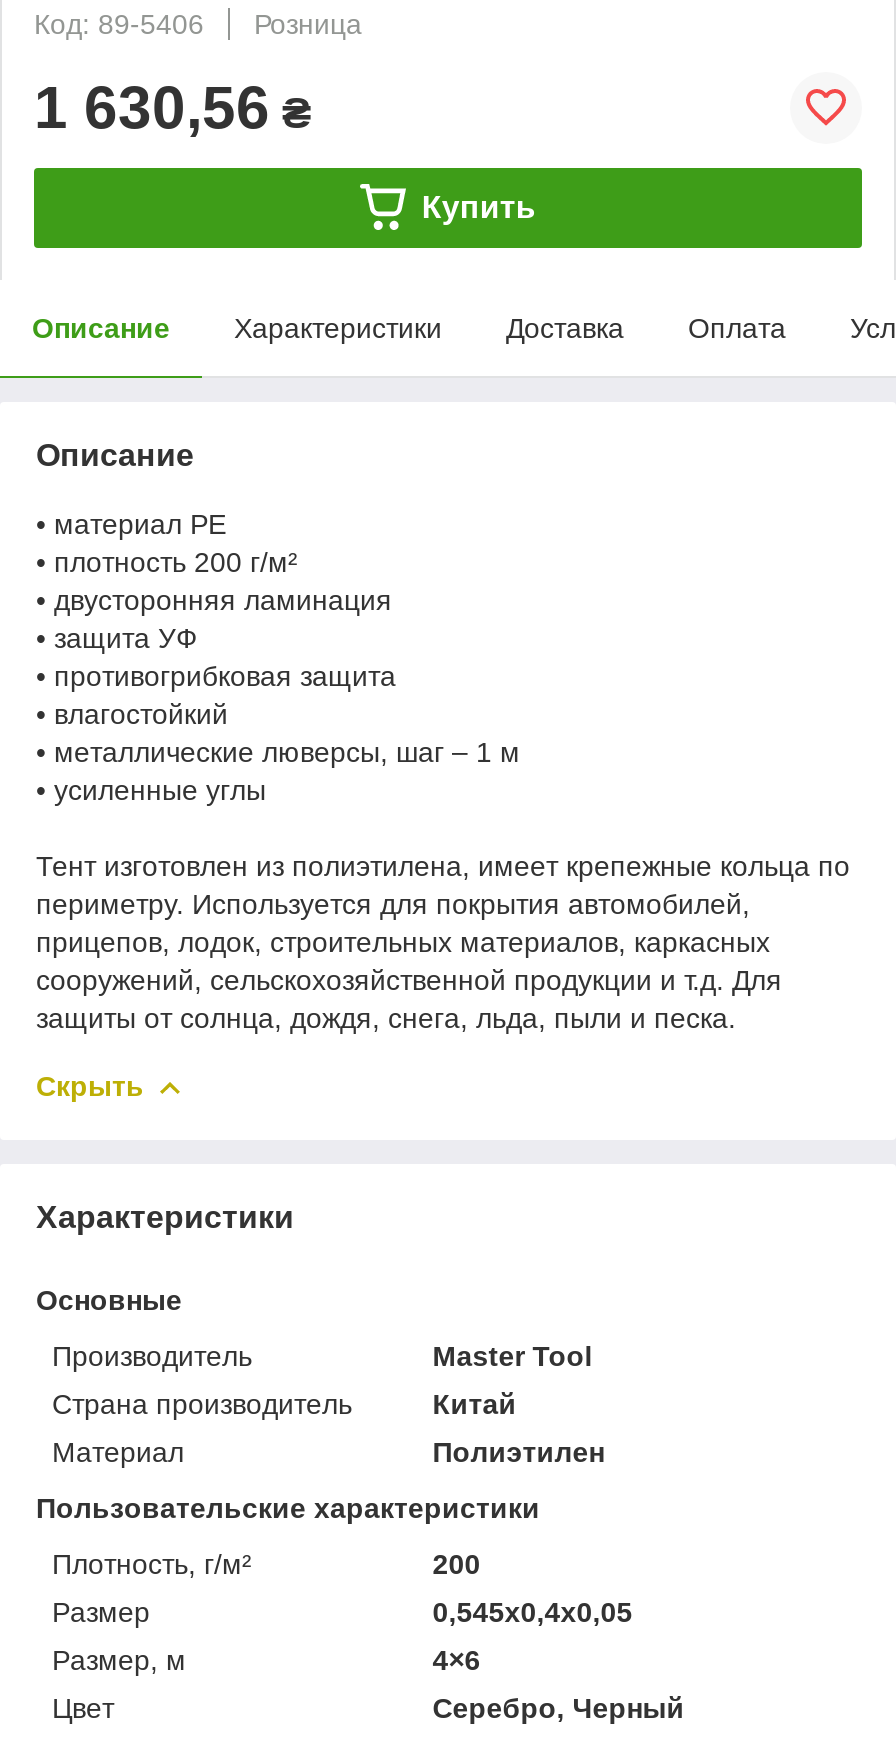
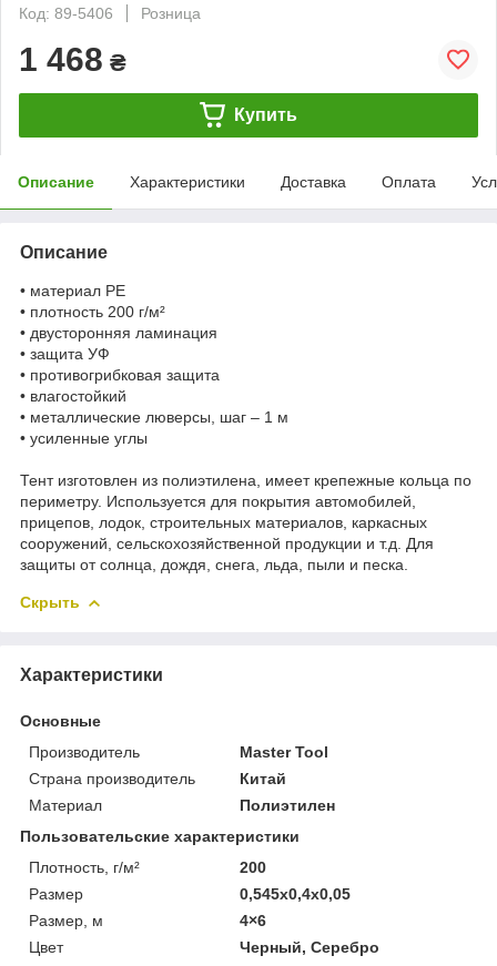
- 1 630,56 ₴
+ 1 468 ₴

- Серебро, Черный
+ Черный, Серебро
